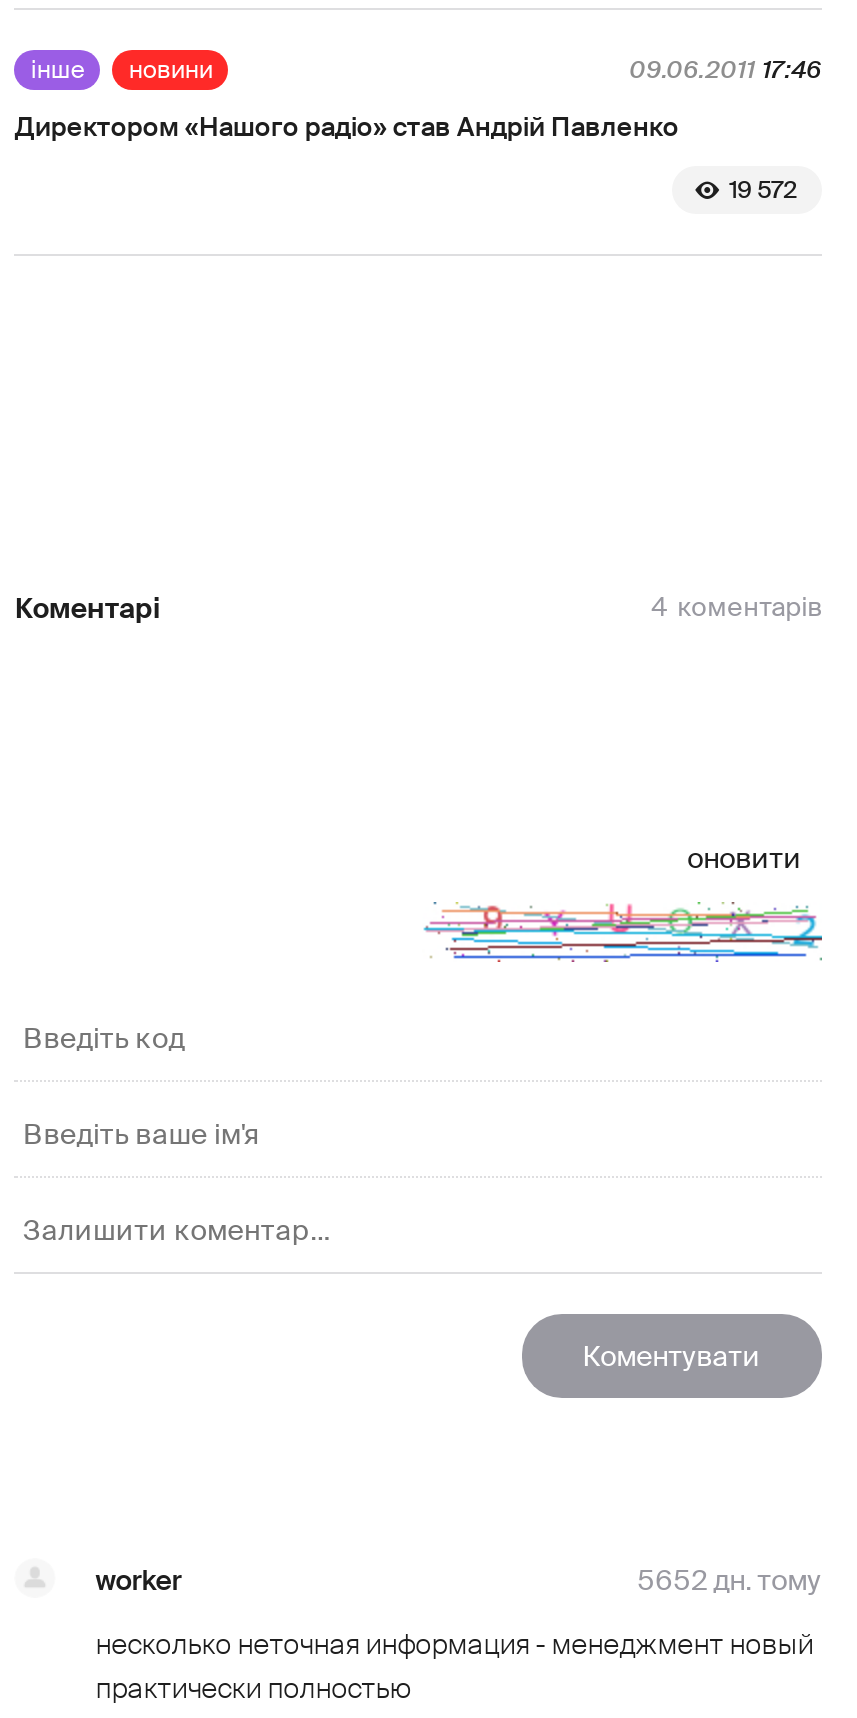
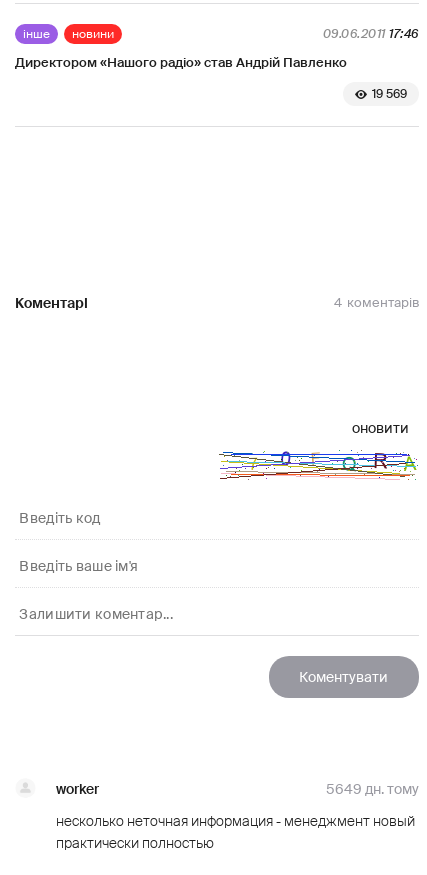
- 19 572
+ 19 569

- [image]
+ [image]

- 5652 дн. тому
+ 5649 дн. тому
